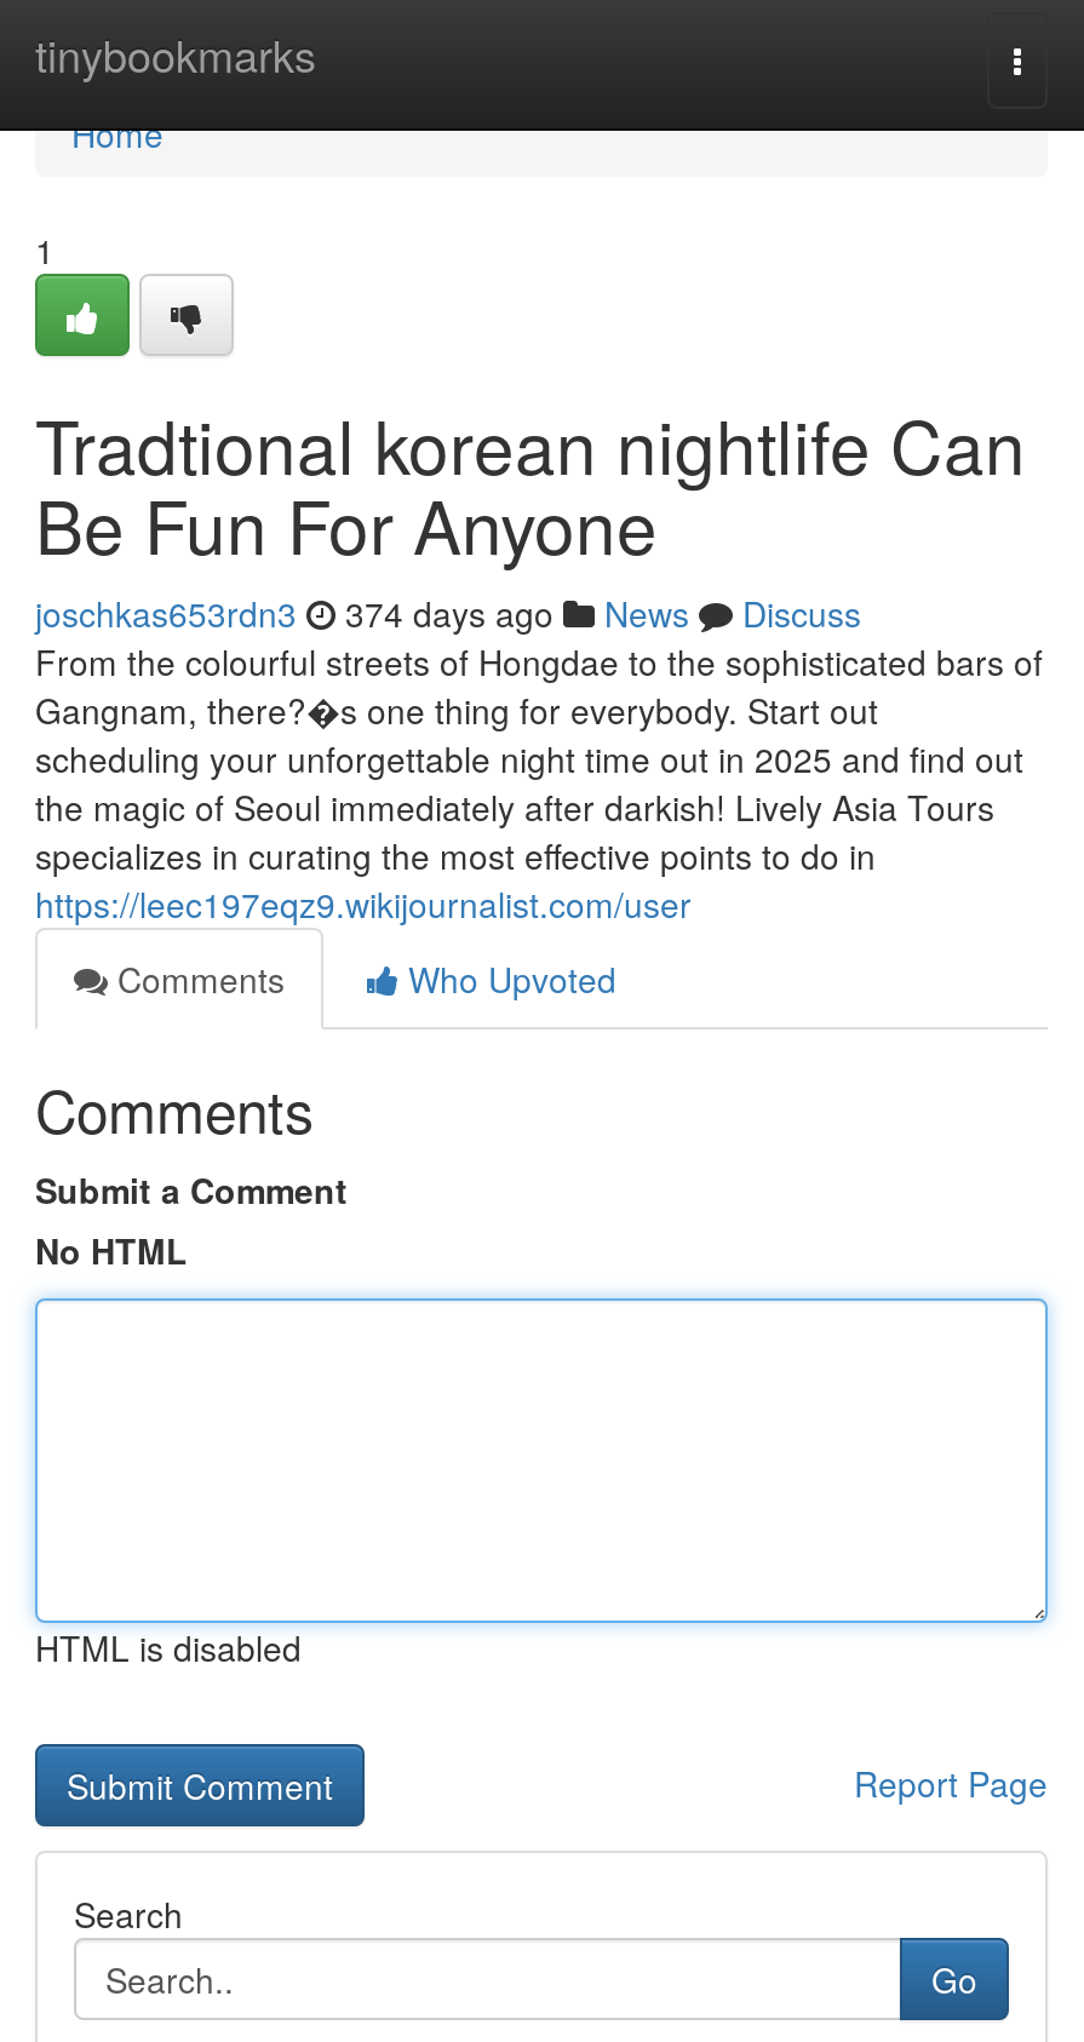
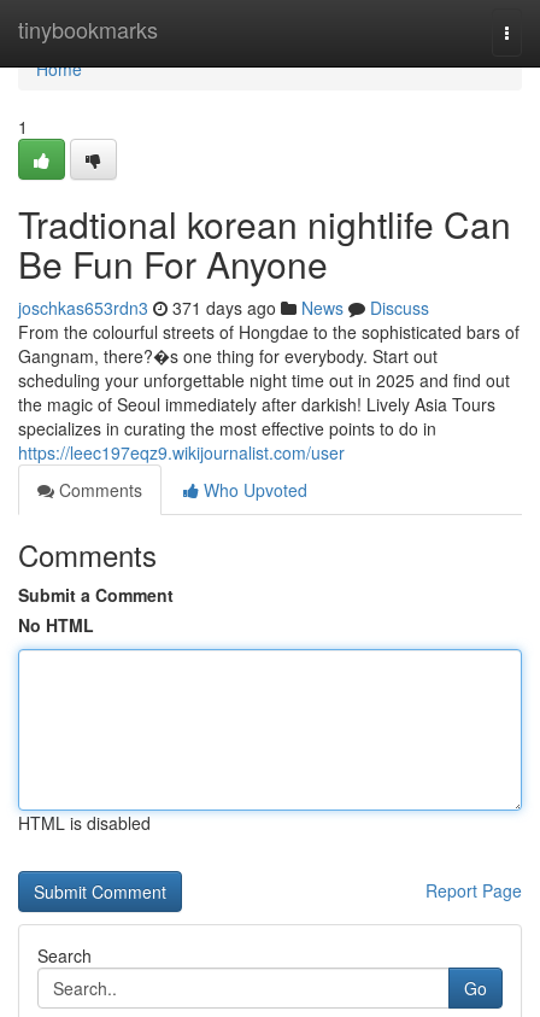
- joschkas653rdn3 374 days ago News Discuss
+ joschkas653rdn3 371 days ago News Discuss
